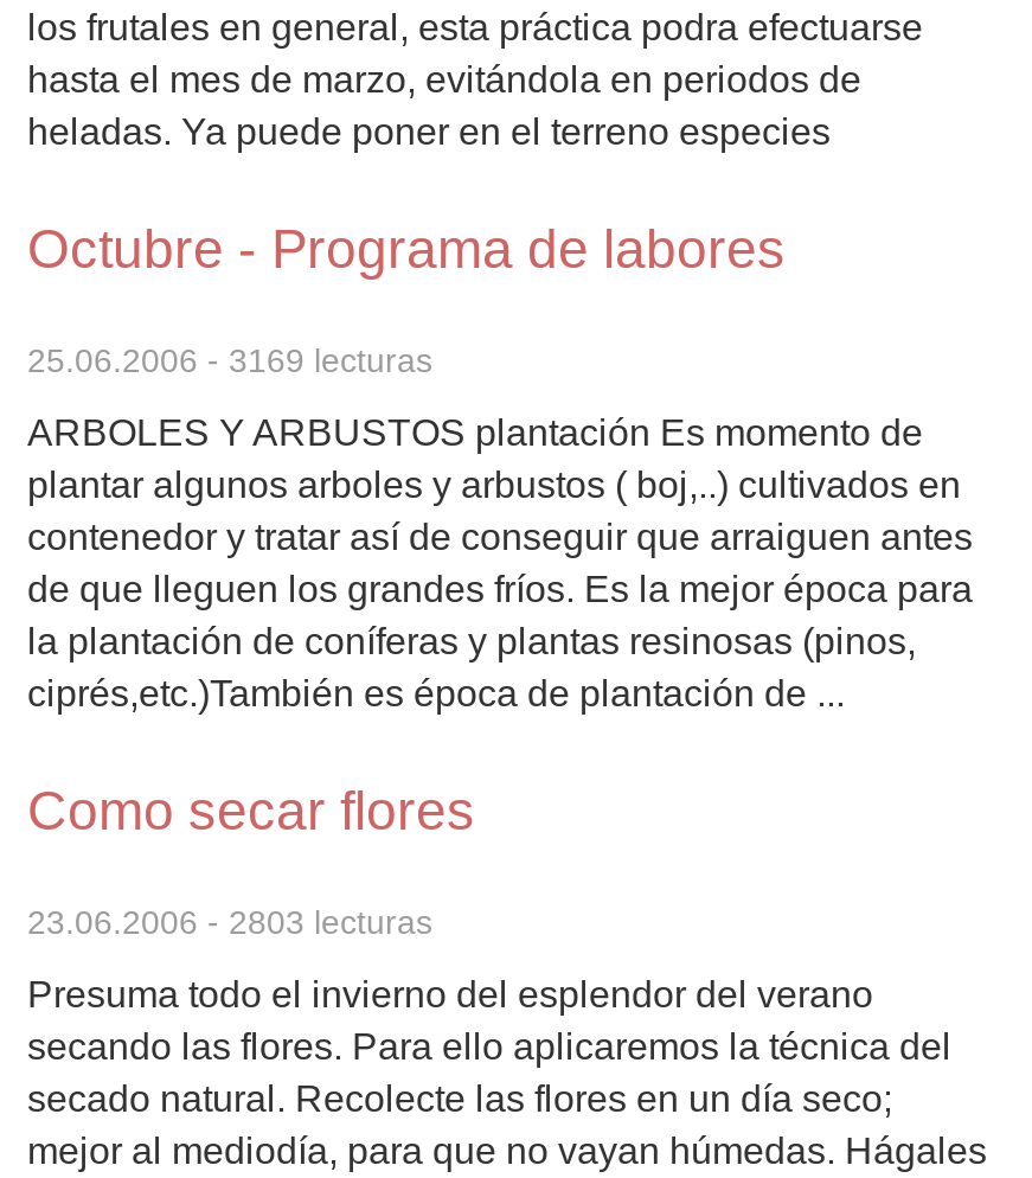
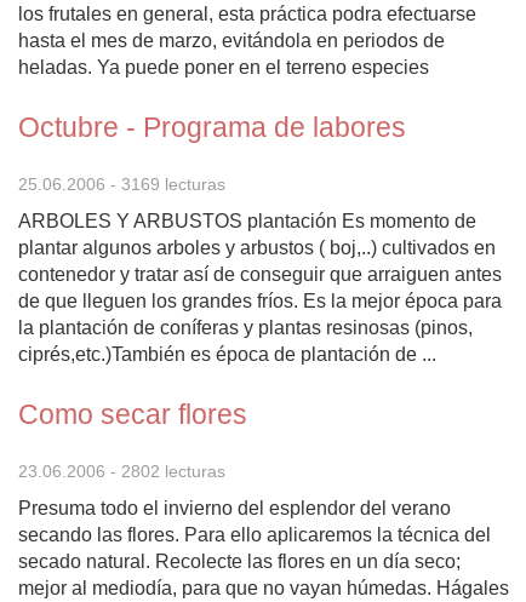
- 23.06.2006 - 2803 lecturas
+ 23.06.2006 - 2802 lecturas
